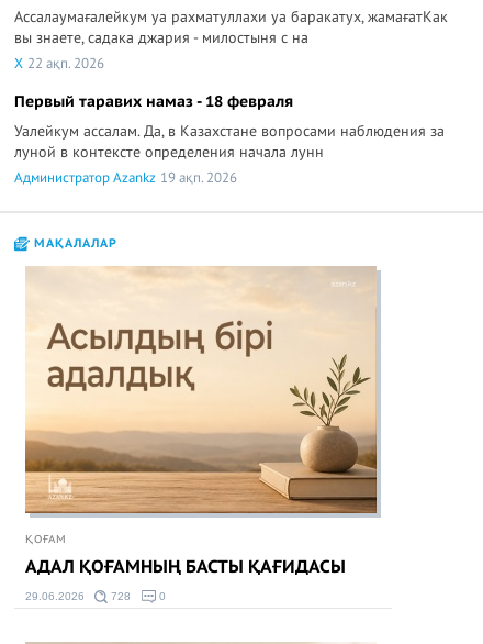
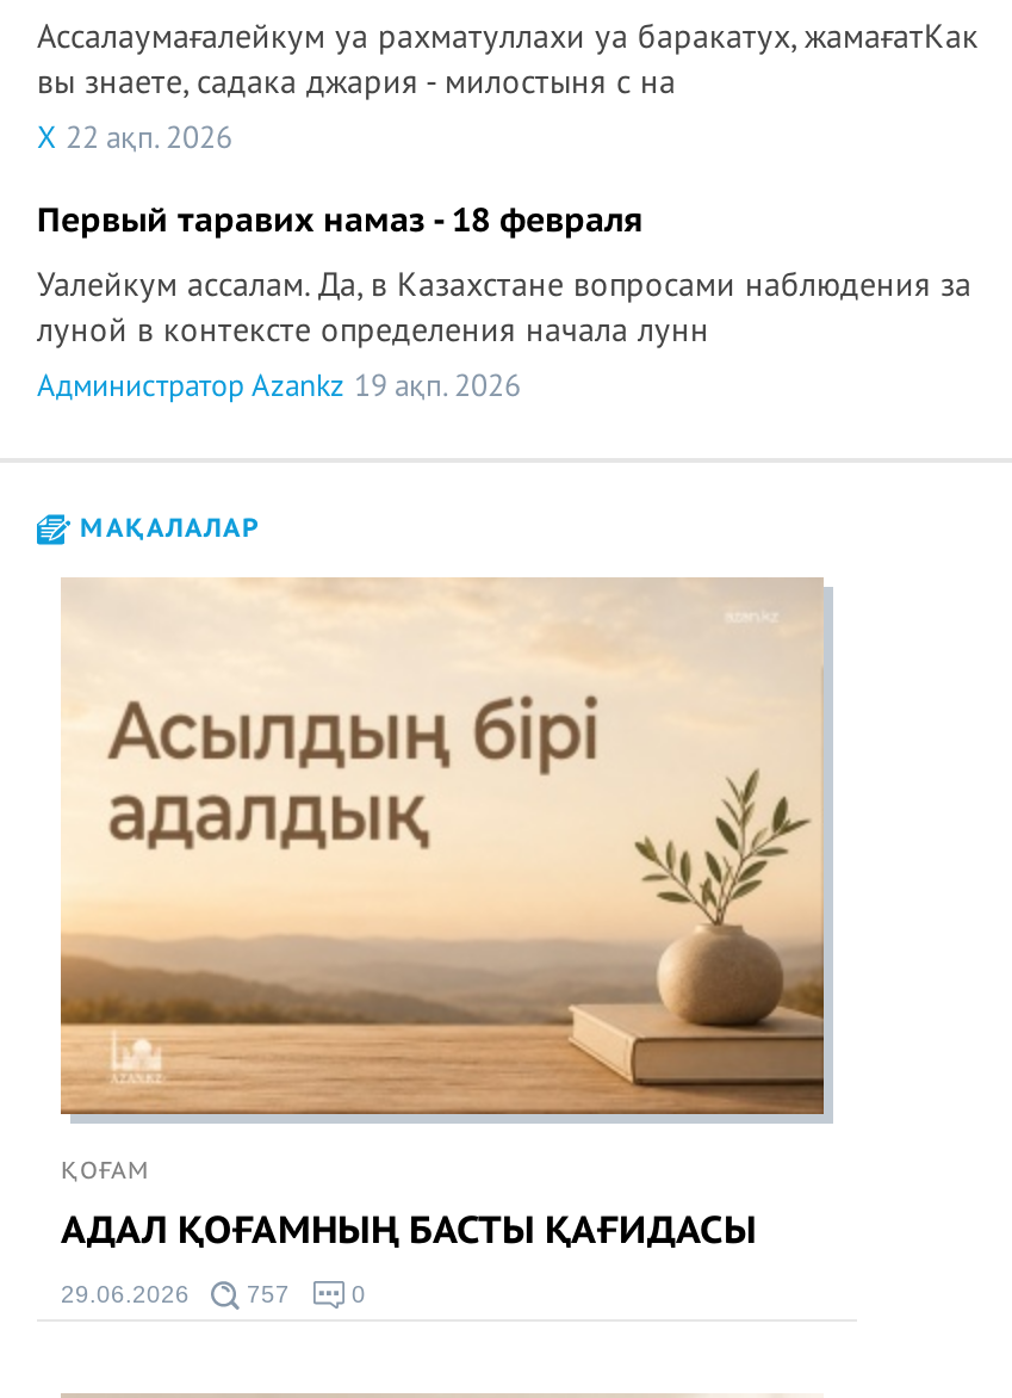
- 29.06.2026 728
+ 29.06.2026 757
